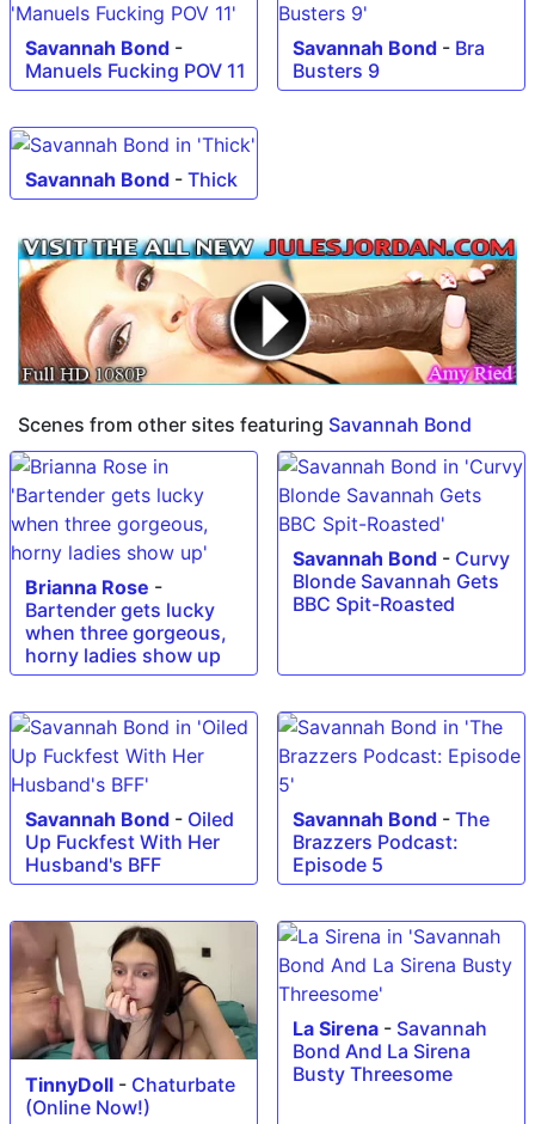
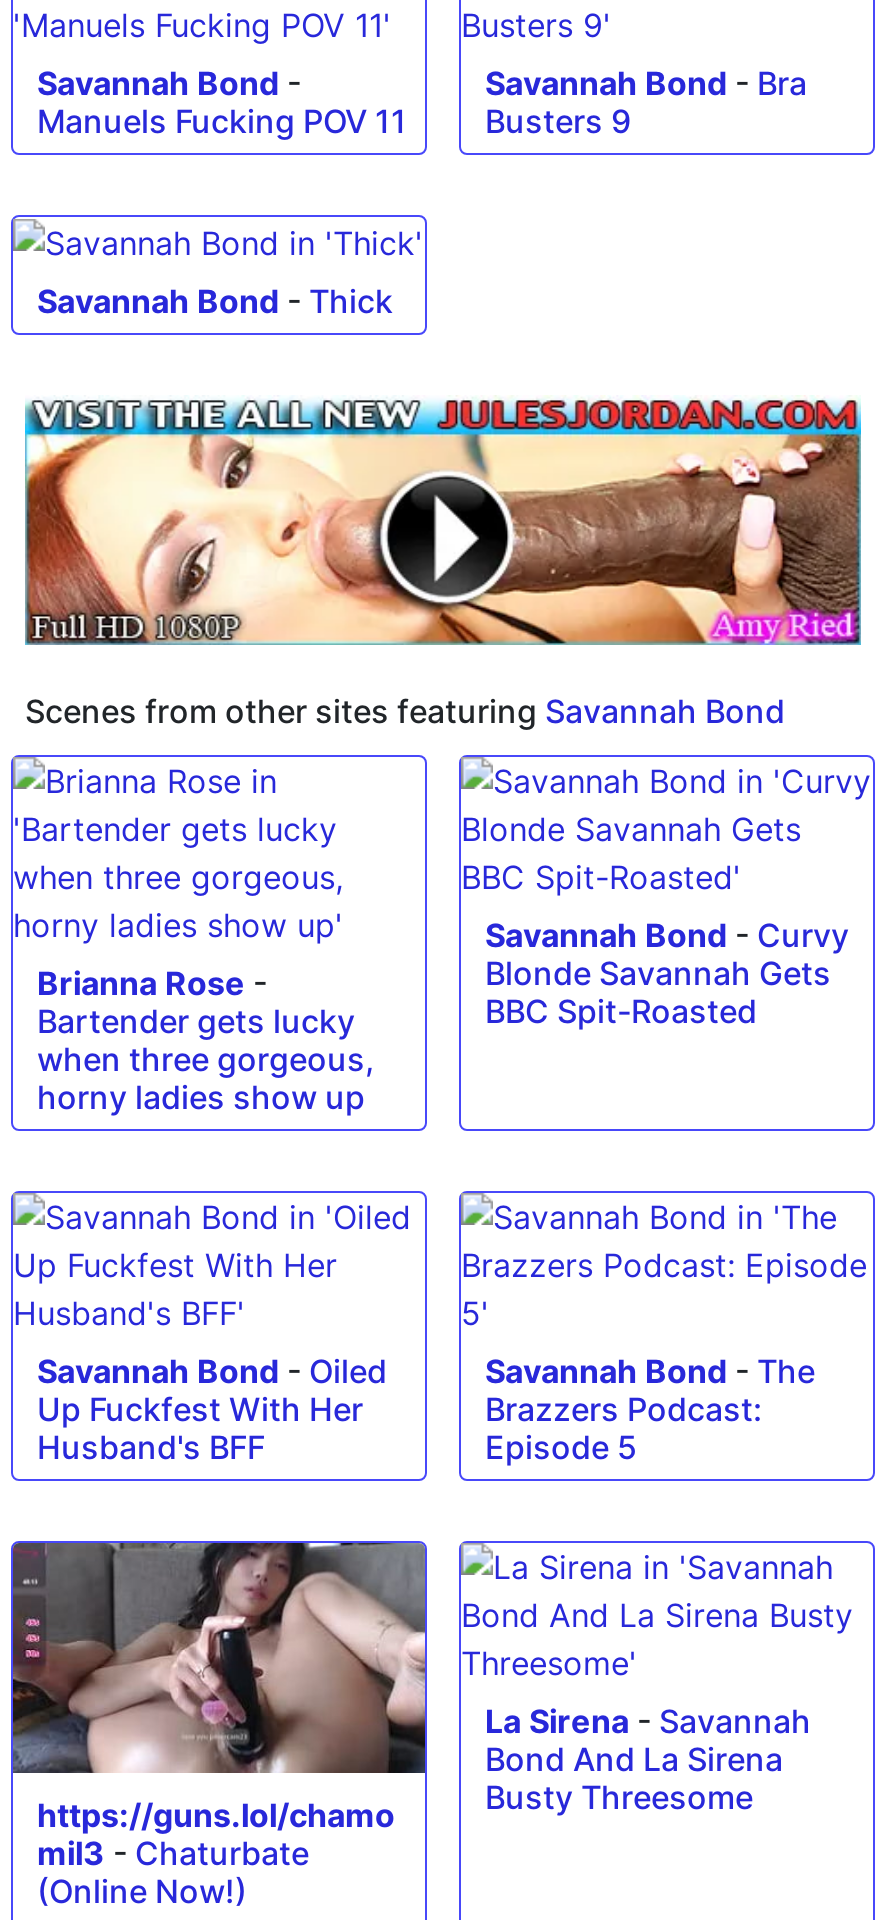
- [image]
- TinnyDoll - Chaturbate
+ [image]
+ https://guns.lol/chamo
+ mil3 - Chaturbate
